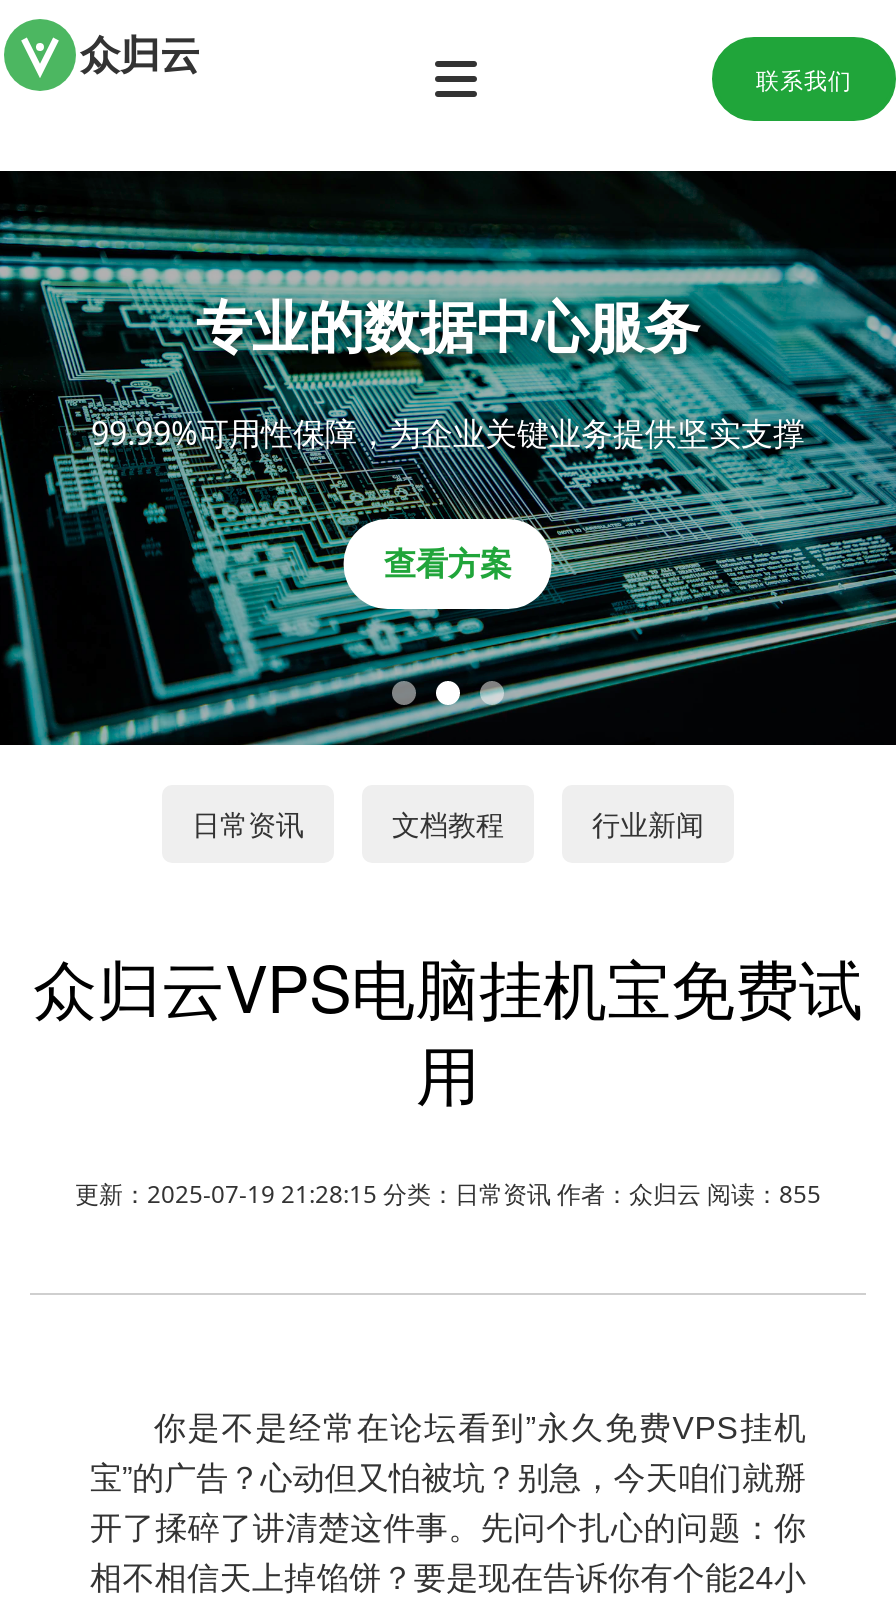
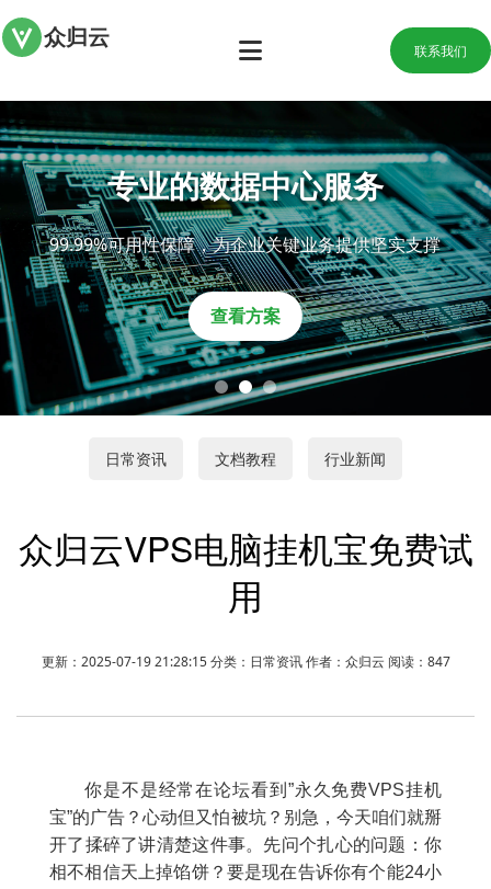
- 更新：2025-07-19 21:28:15 分类：日常资讯 作者：众归云 阅读：855
+ 更新：2025-07-19 21:28:15 分类：日常资讯 作者：众归云 阅读：847
